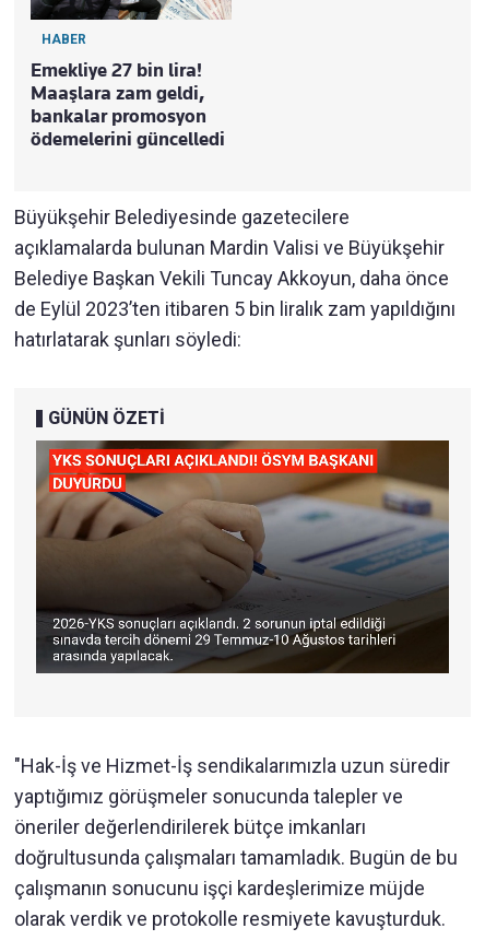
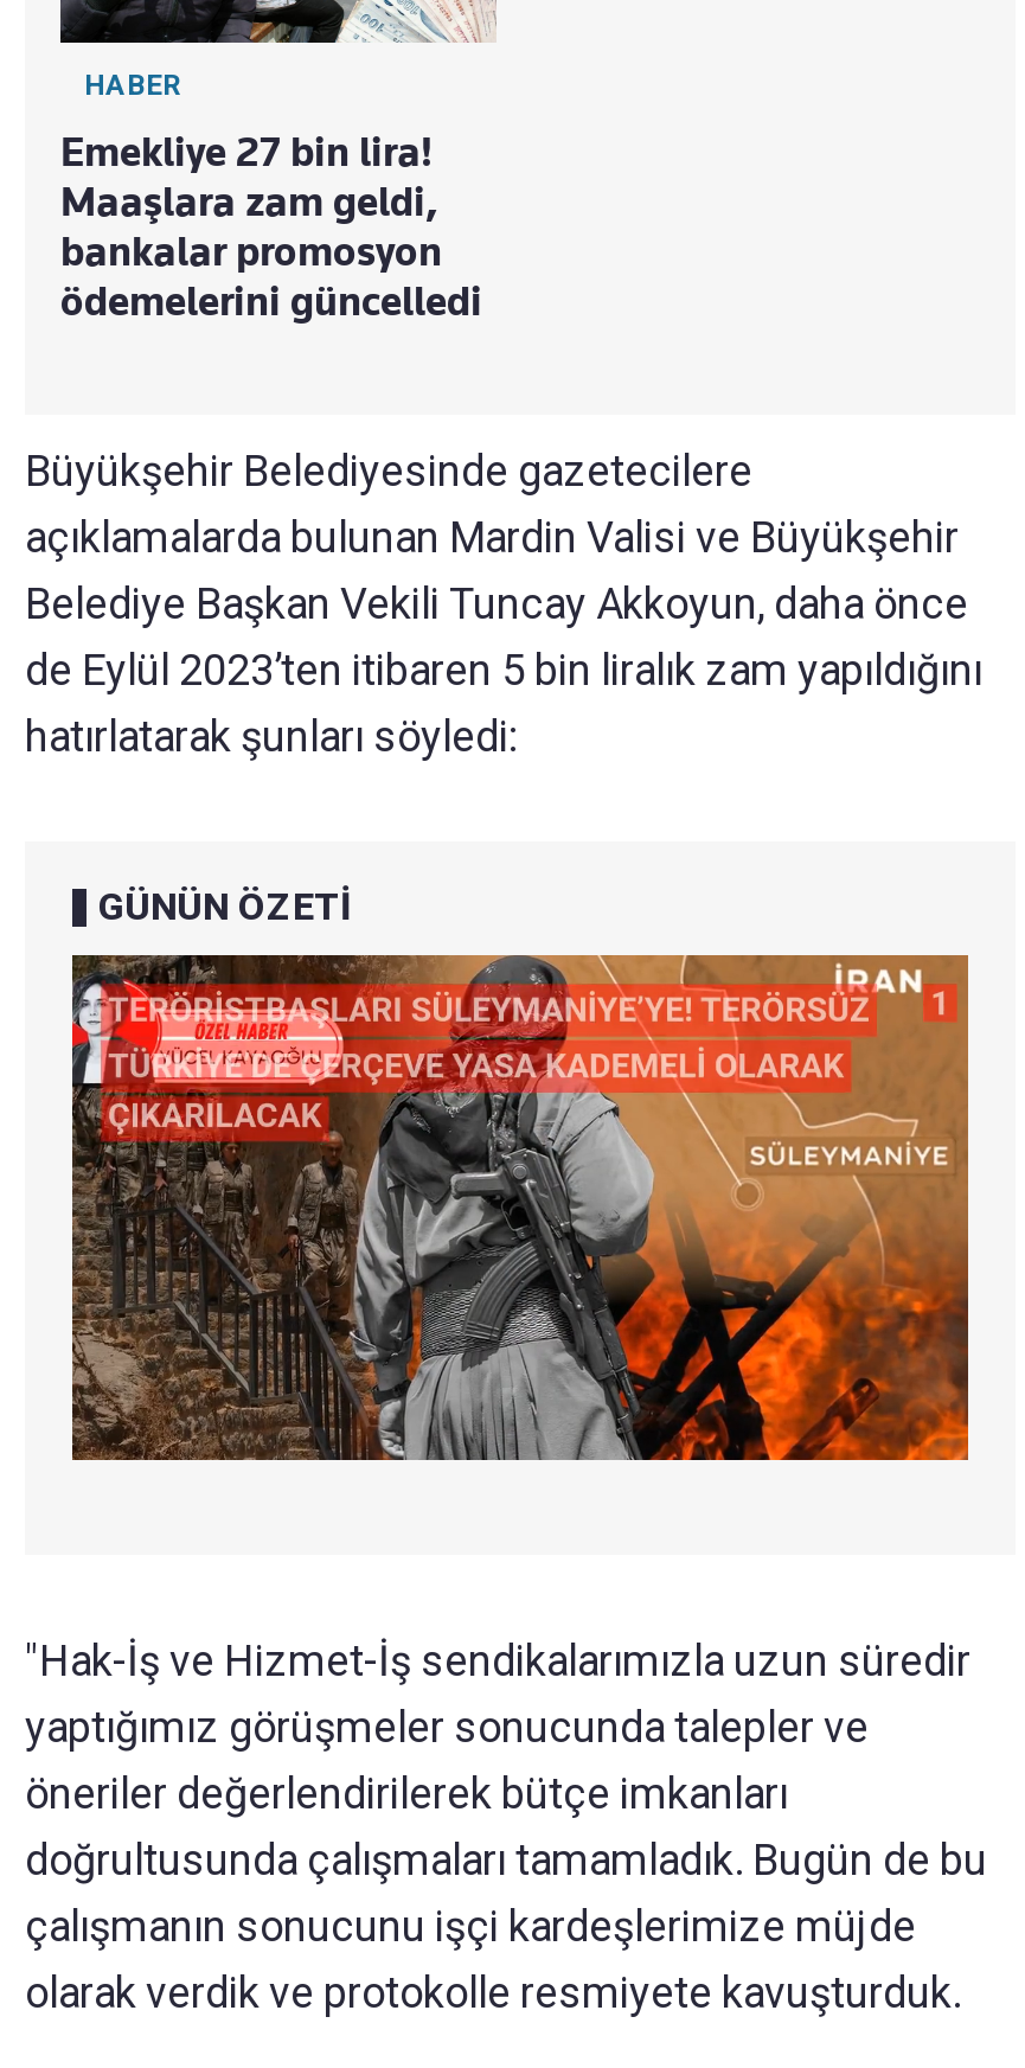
- [image]
+ [image]
